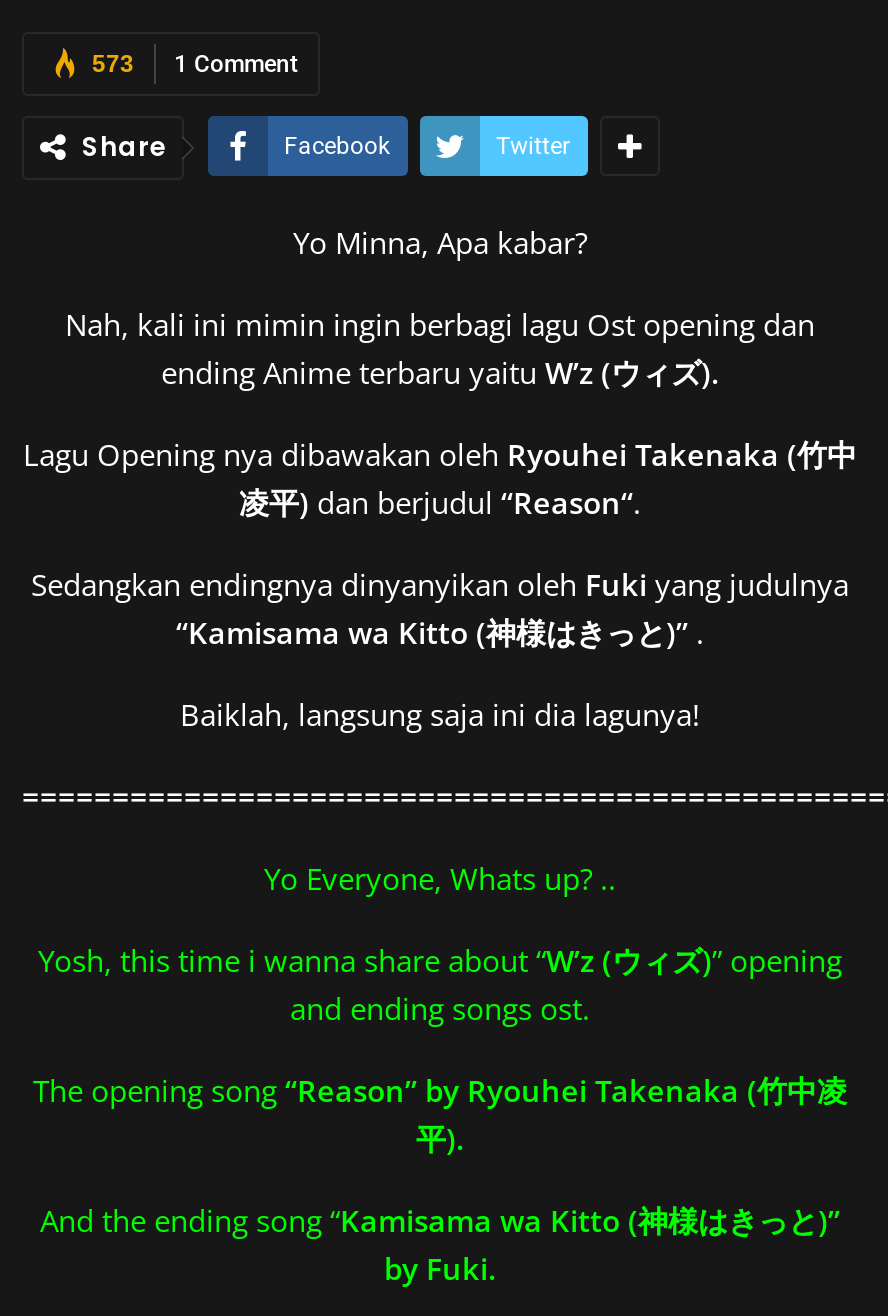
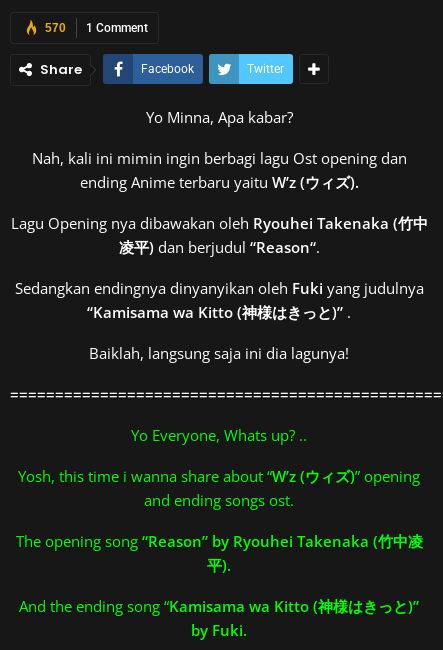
- 573 1 Comment
+ 570 1 Comment
